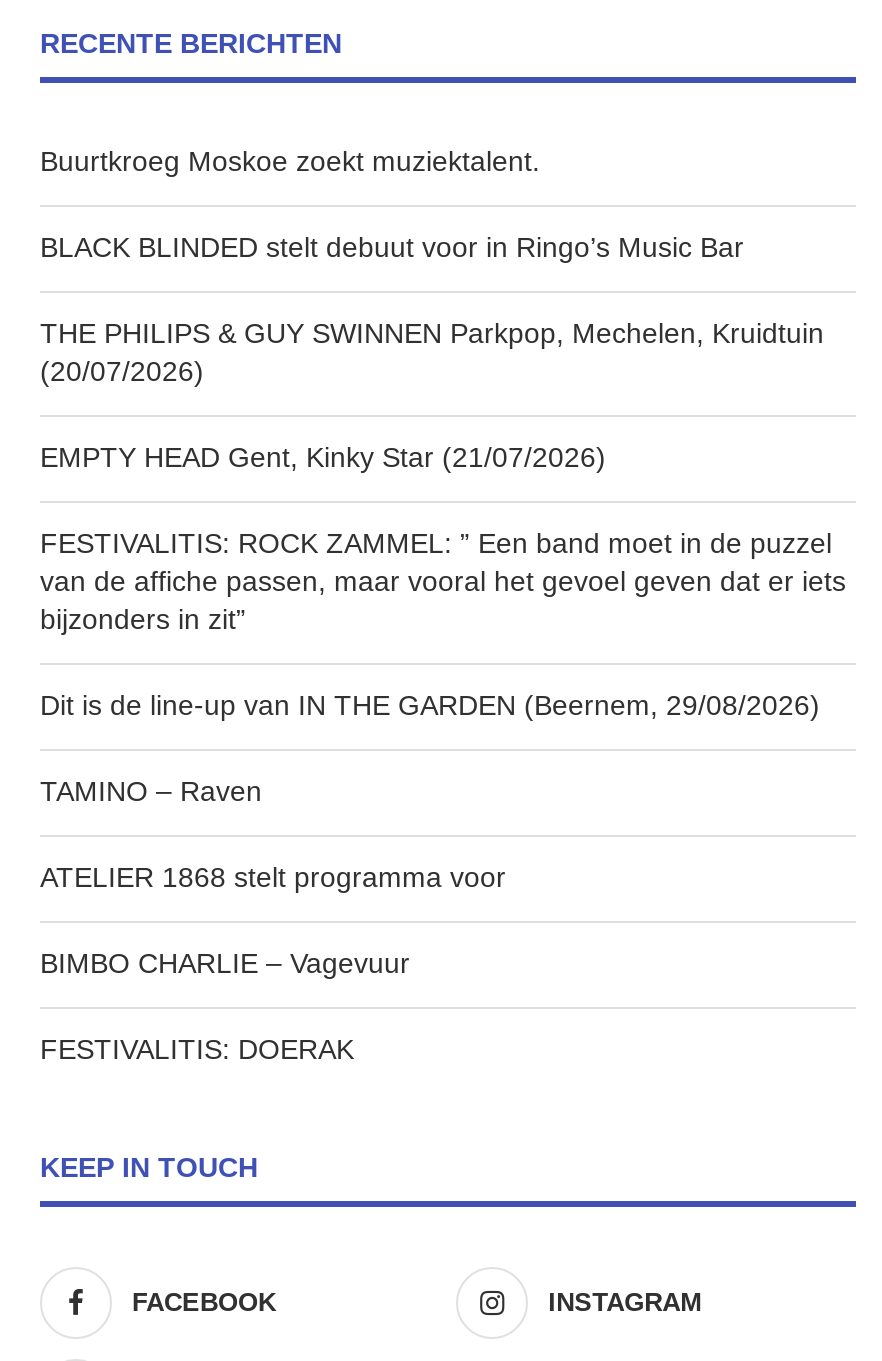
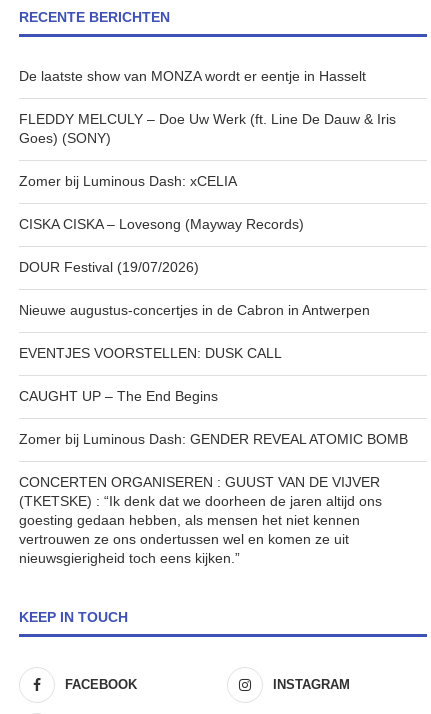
- Buurtkroeg Moskoe zoekt muziektalent.
+ De laatste show van MONZA wordt er eentje in Hasselt

- BLACK BLINDED stelt debuut voor in Ringo’s Music Bar
+ FLEDDY MELCULY – Doe Uw Werk (ft. Line De Dauw & Iris
+ Goes) (SONY)

- THE PHILIPS & GUY SWINNEN Parkpop, Mechelen, Kruidtuin
- (20/07/2026)
+ Zomer bij Luminous Dash: xCELIA

- EMPTY HEAD Gent, Kinky Star (21/07/2026)
+ CISKA CISKA – Lovesong (Mayway Records)

- FESTIVALITIS: ROCK ZAMMEL: ” Een band moet in de puzzel
- van de affiche passen, maar vooral het gevoel geven dat er iets
- bijzonders in zit”
+ DOUR Festival (19/07/2026)

- Dit is de line-up van IN THE GARDEN (Beernem, 29/08/2026)
+ Nieuwe augustus-concertjes in de Cabron in Antwerpen

- TAMINO – Raven
+ EVENTJES VOORSTELLEN: DUSK CALL

- ATELIER 1868 stelt programma voor
+ CAUGHT UP – The End Begins

- BIMBO CHARLIE – Vagevuur
+ Zomer bij Luminous Dash: GENDER REVEAL ATOMIC BOMB

- FESTIVALITIS: DOERAK
+ CONCERTEN ORGANISEREN : GUUST VAN DE VIJVER
+ (TKETSKE) : “Ik denk dat we doorheen de jaren altijd ons
+ goesting gedaan hebben, als mensen het niet kennen
+ vertrouwen ze ons ondertussen wel en komen ze uit
+ nieuwsgierigheid toch eens kijken.”
